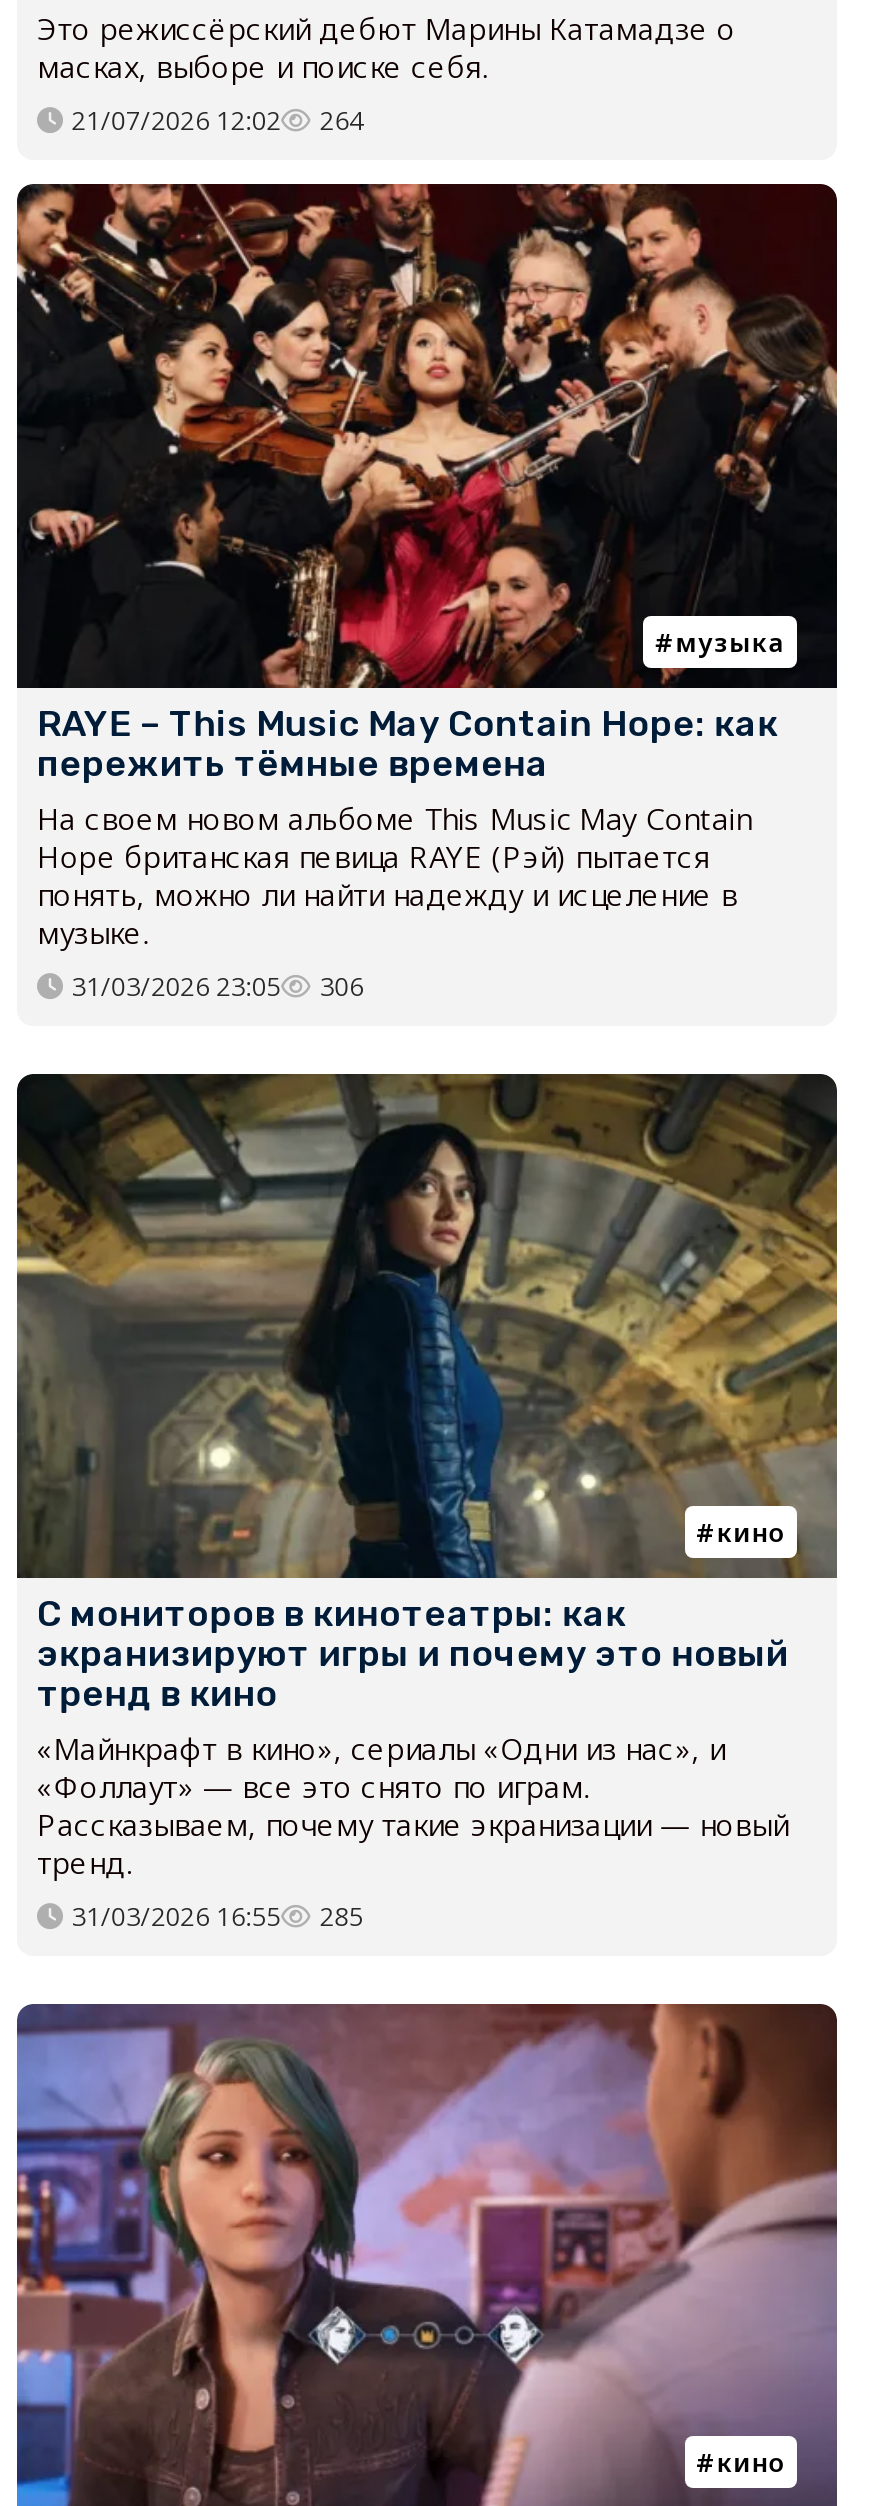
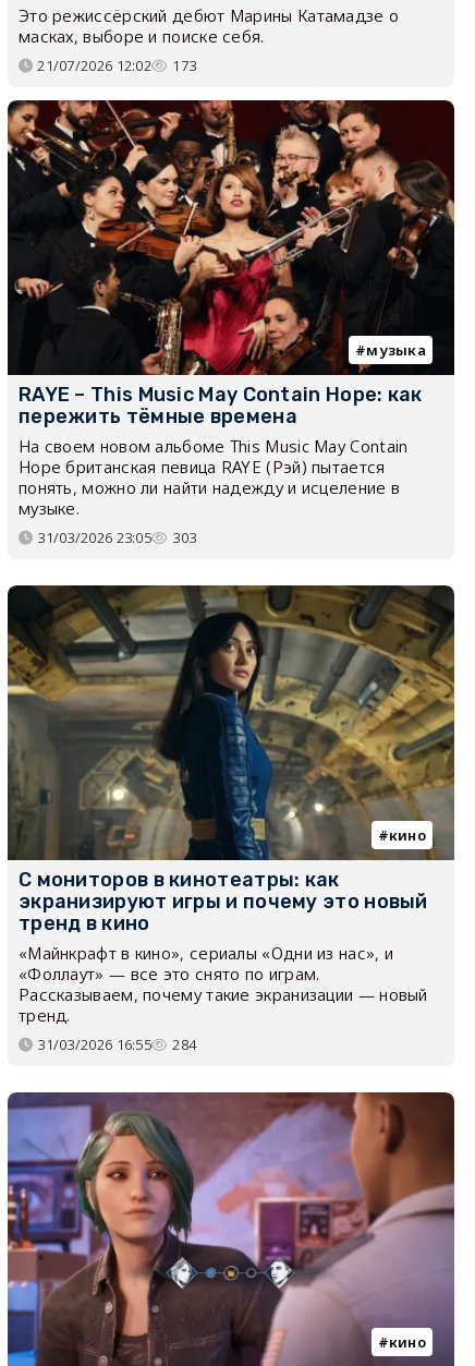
- 21/07/2026 12:02 264
+ 21/07/2026 12:02 173

- 31/03/2026 23:05 306
+ 31/03/2026 23:05 303

- 31/03/2026 16:55 285
+ 31/03/2026 16:55 284
